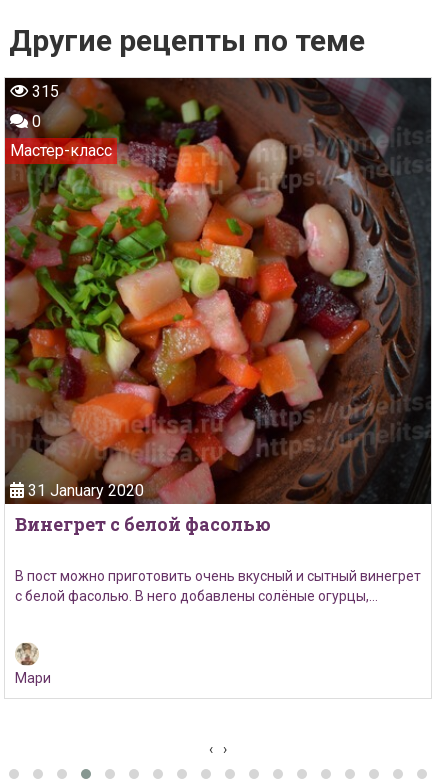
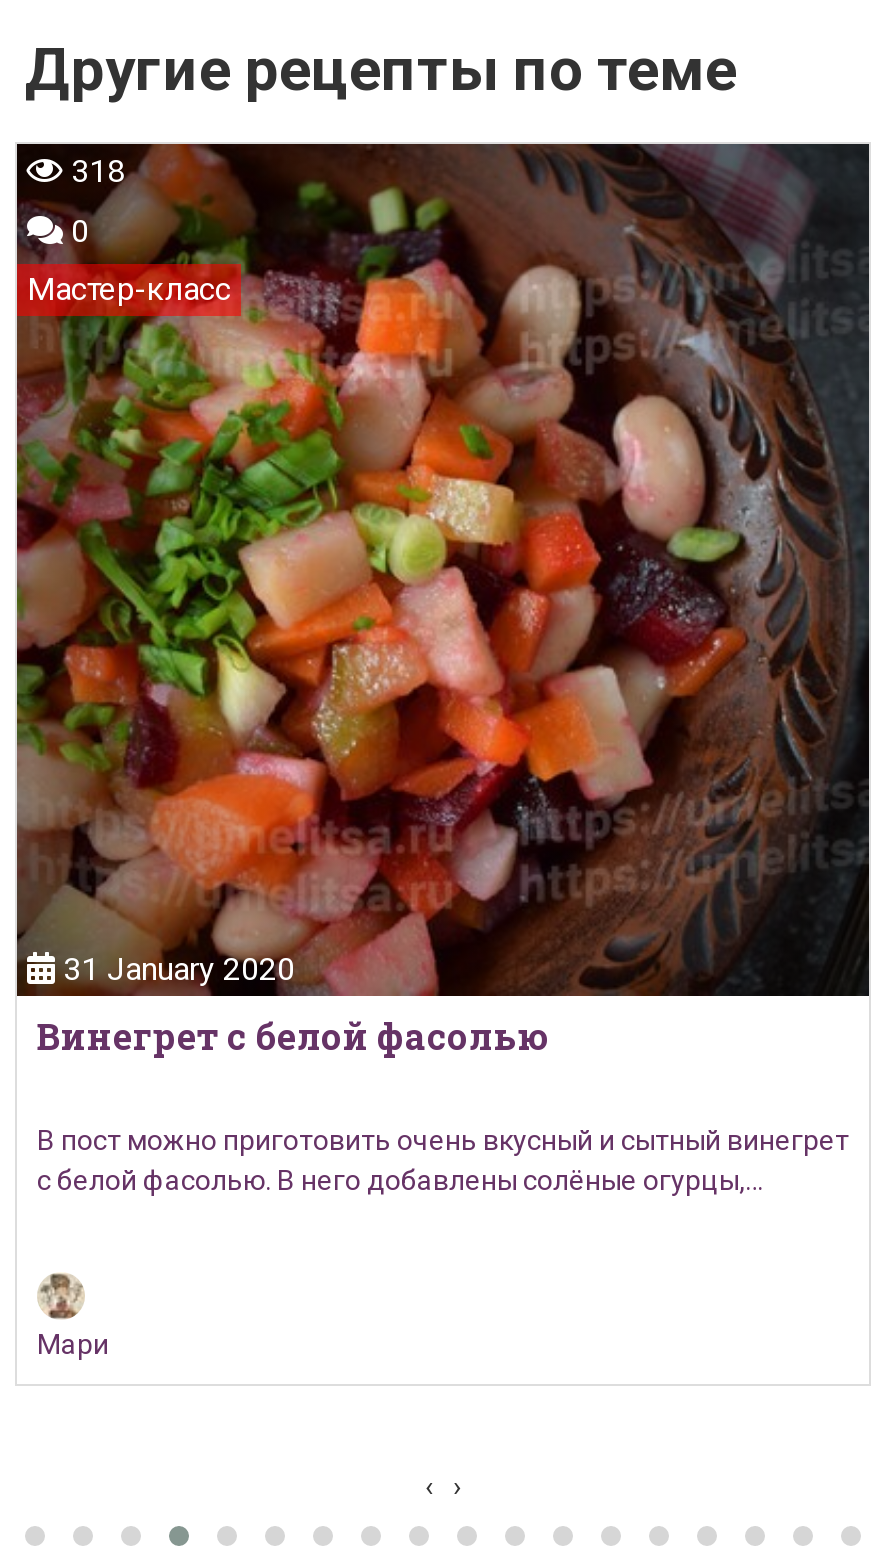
- 315
+ 318
